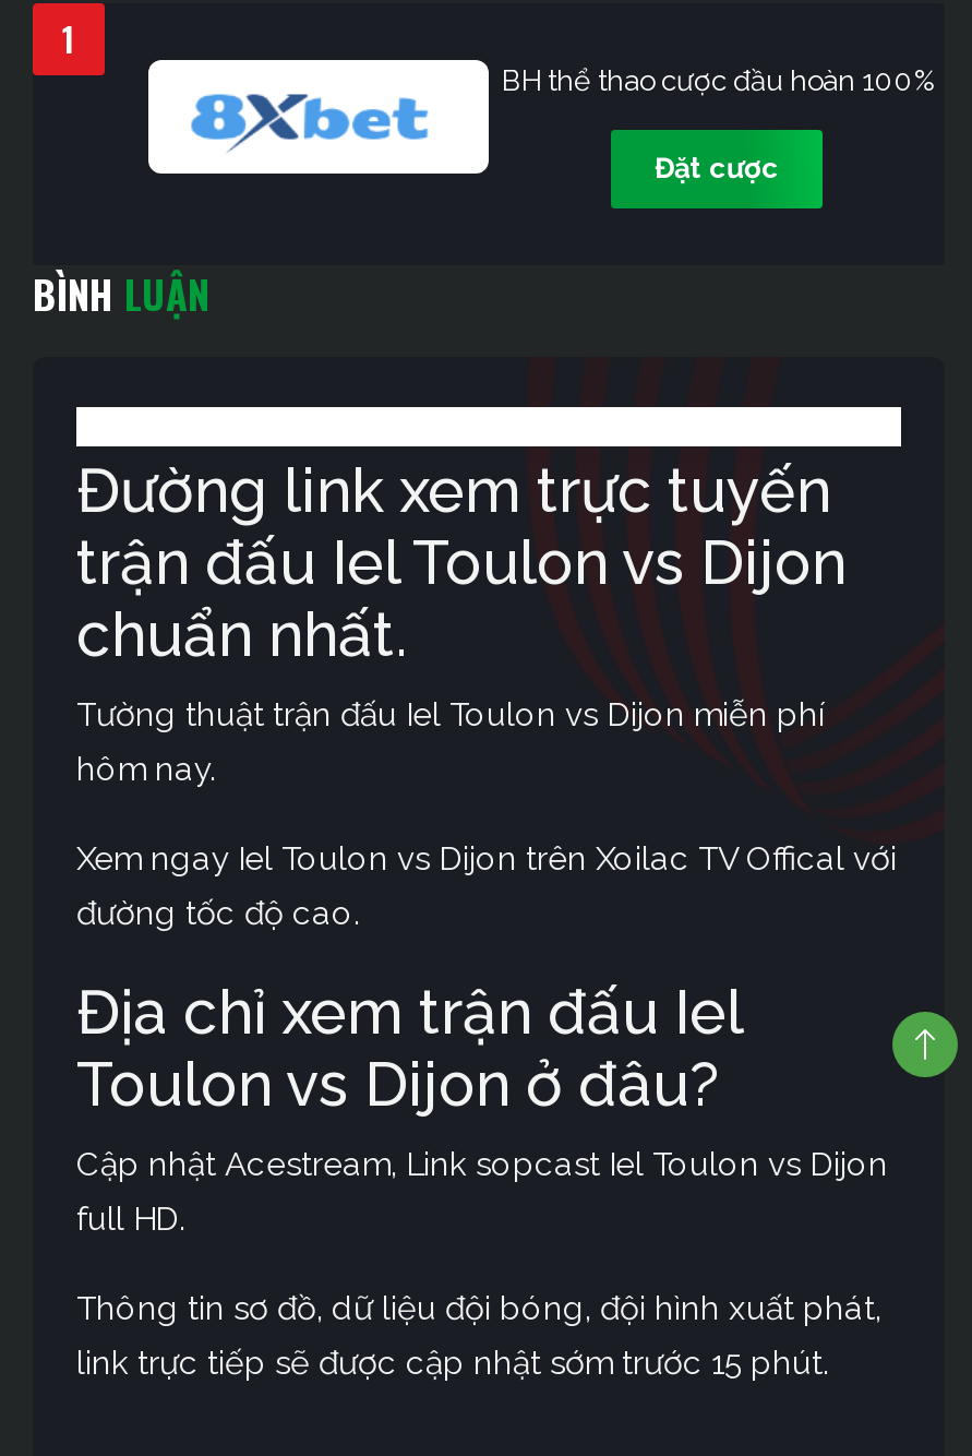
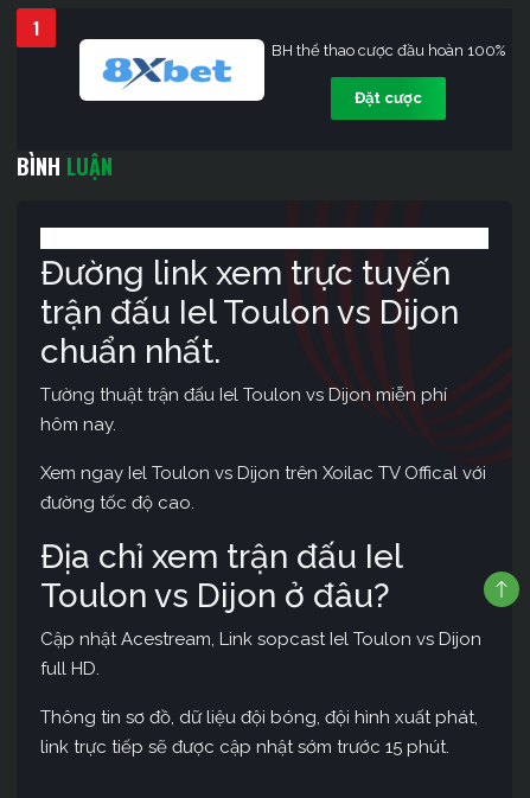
- [image]
+ [image]
